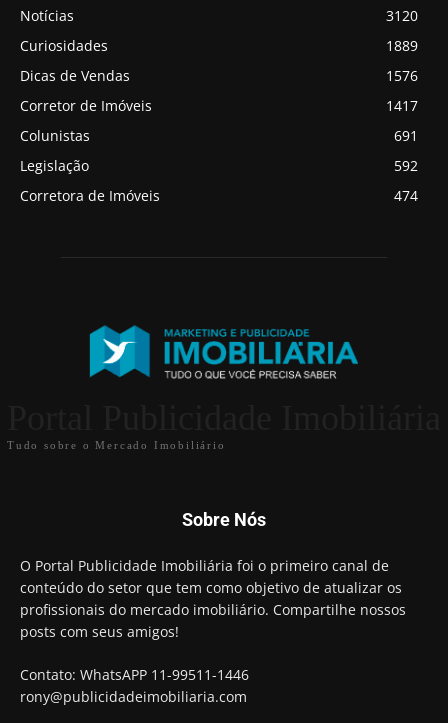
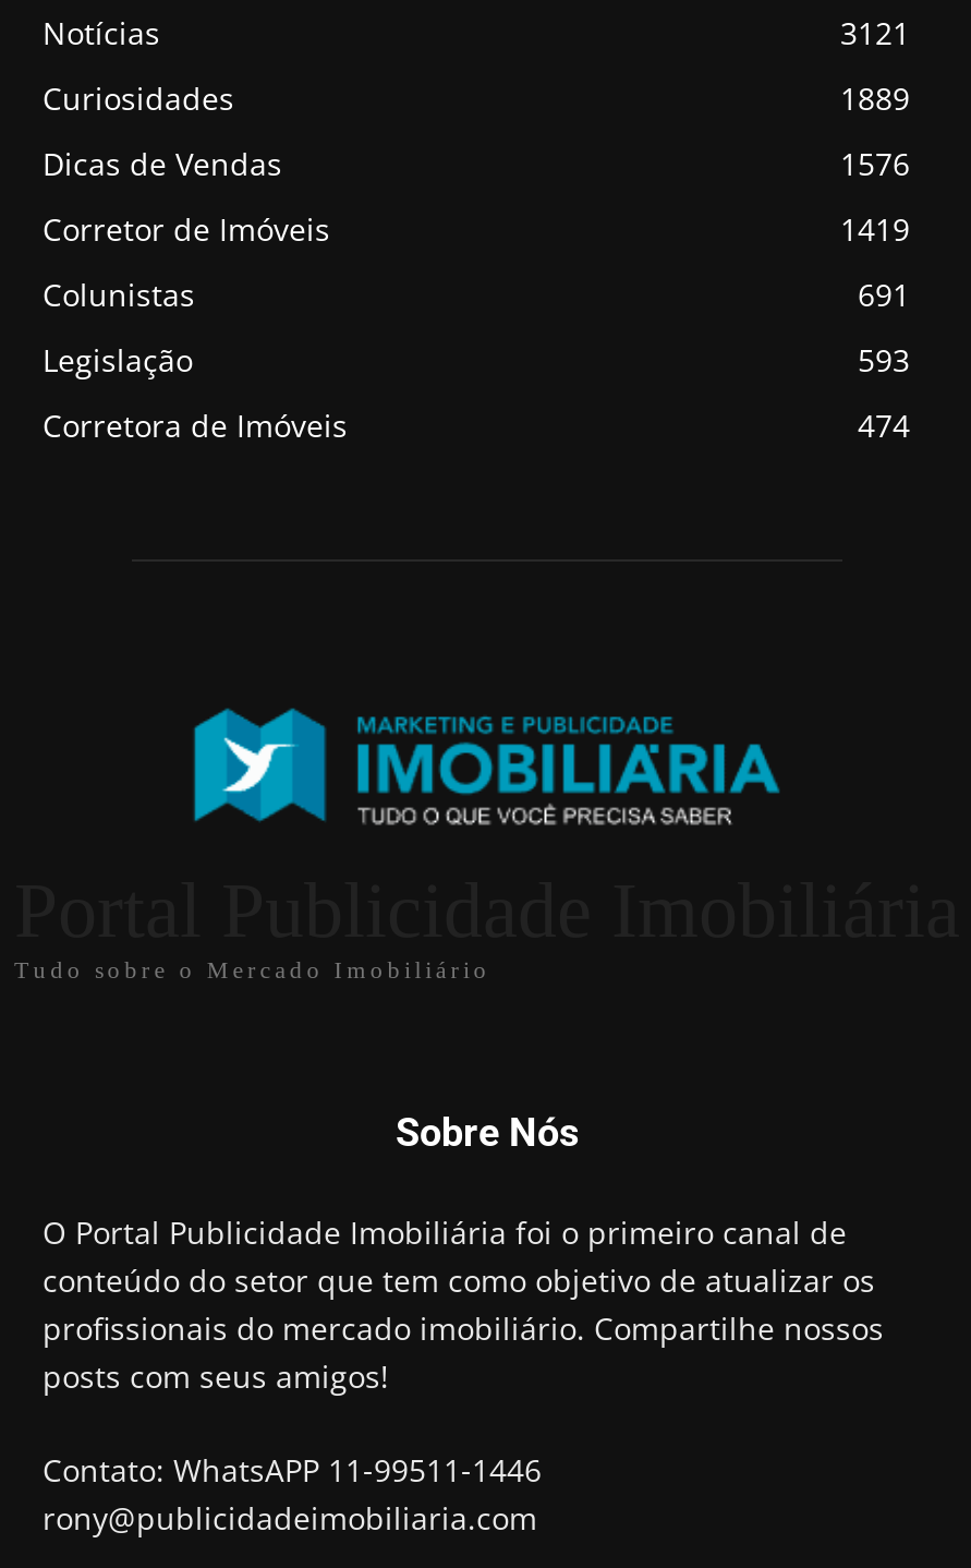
- 3120
+ 3121

- 1417
+ 1419

- 592
+ 593
